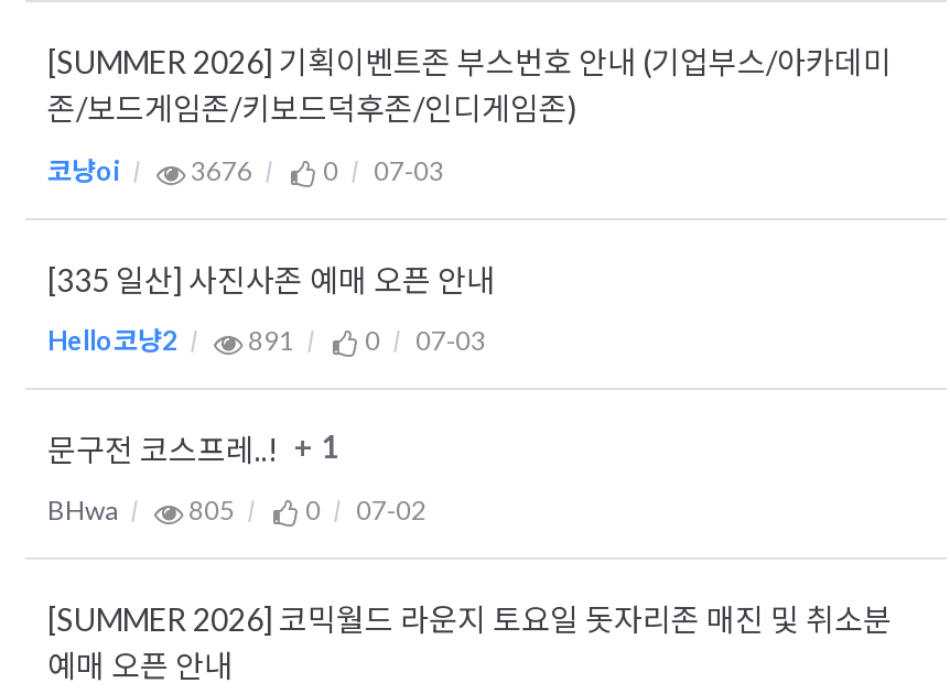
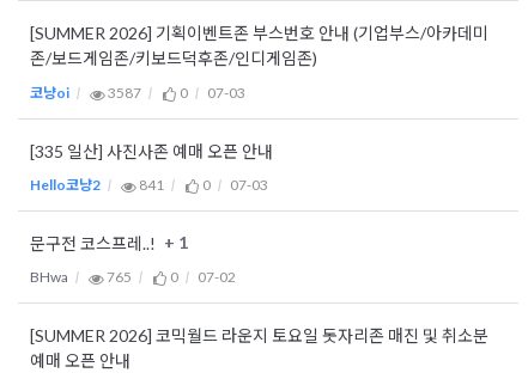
- 3676
+ 3587

- 891
+ 841

- 805
+ 765
